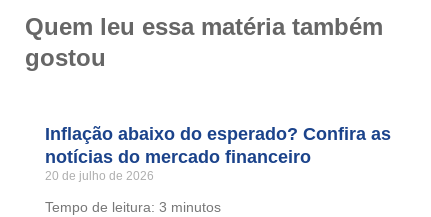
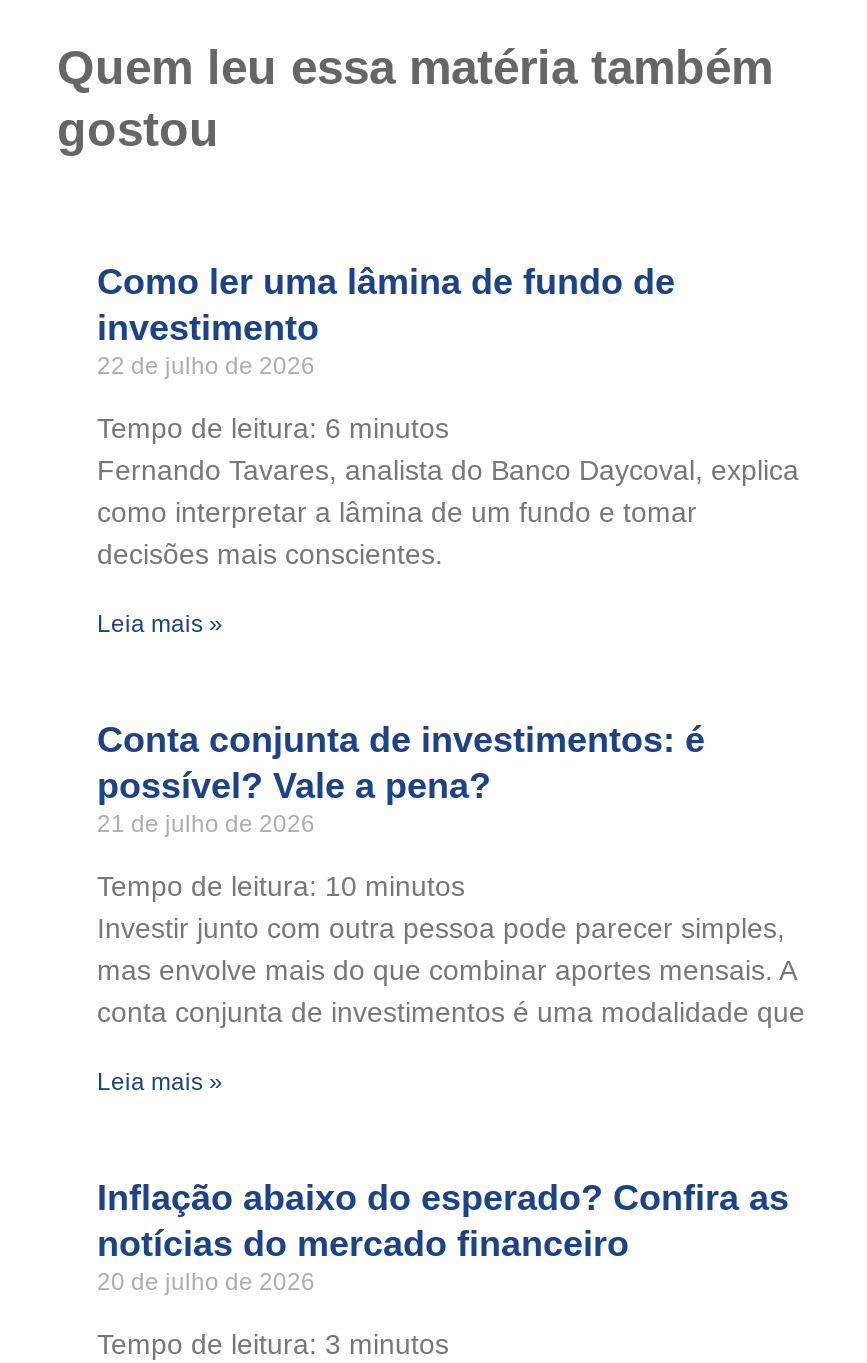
+ Como ler uma lâmina de fundo de
+ investimento
+ 22 de julho de 2026
+ Tempo de leitura: 6 minutos
+ Fernando Tavares, analista do Banco Daycoval, explica
+ como interpretar a lâmina de um fundo e tomar
+ decisões mais conscientes.
+ Leia mais »
+ Conta conjunta de investimentos: é
+ possível? Vale a pena?
+ 21 de julho de 2026
+ Tempo de leitura: 10 minutos
+ Investir junto com outra pessoa pode parecer simples,
+ mas envolve mais do que combinar aportes mensais. A
+ conta conjunta de investimentos é uma modalidade que
+ Leia mais »
